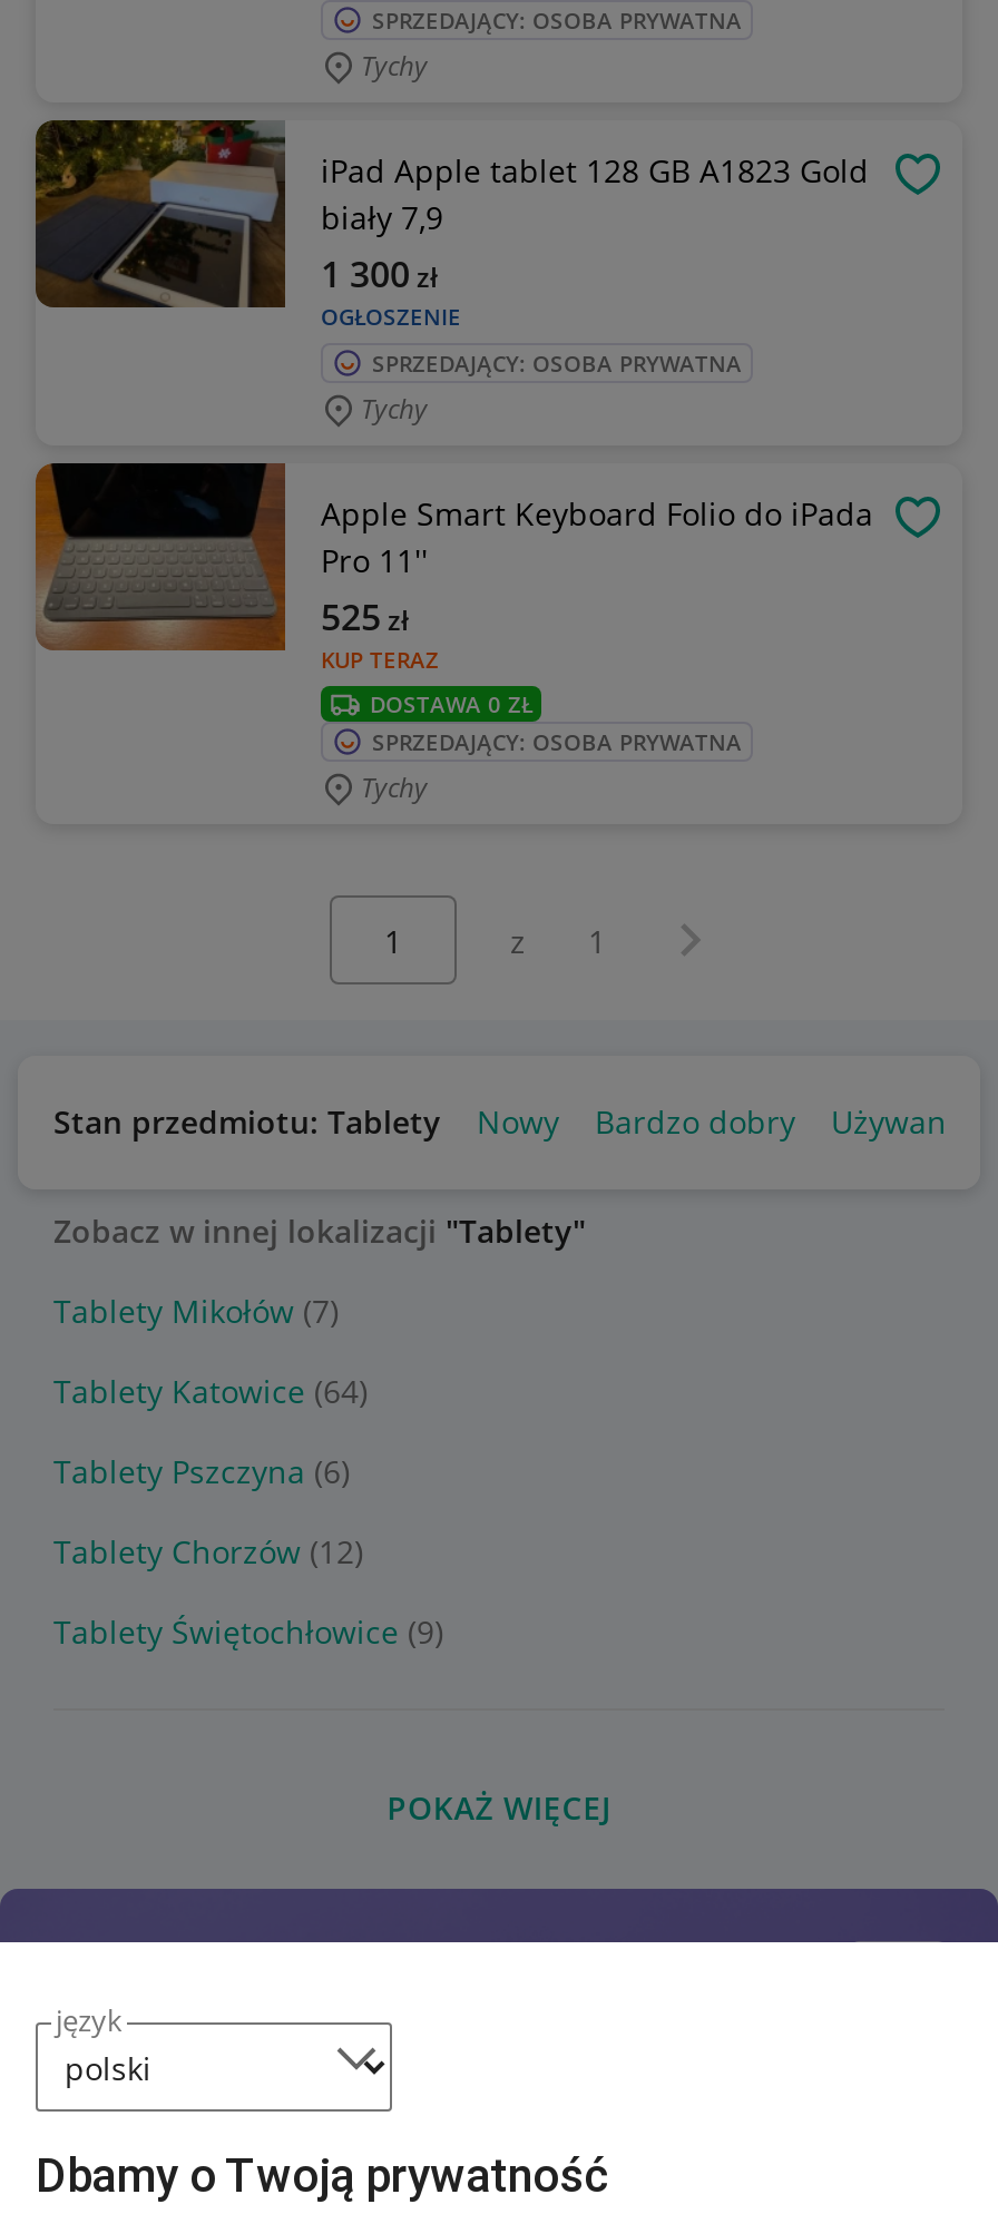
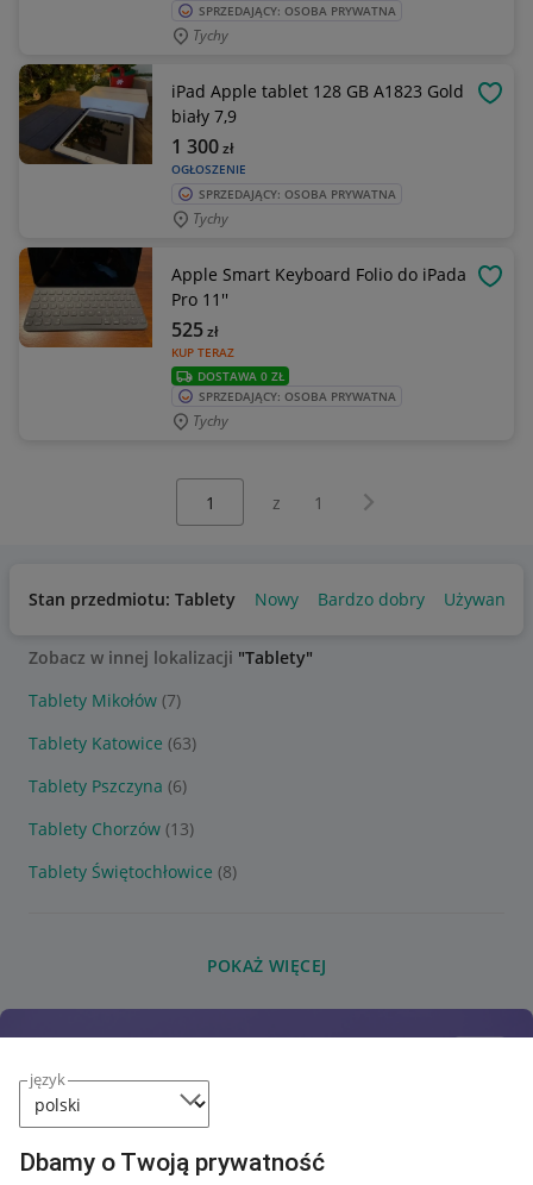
- Tablety Katowice (64)
+ Tablety Katowice (63)

- Tablety Chorzów (12)
+ Tablety Chorzów (13)

- Tablety Świętochłowice (9)
+ Tablety Świętochłowice (8)
